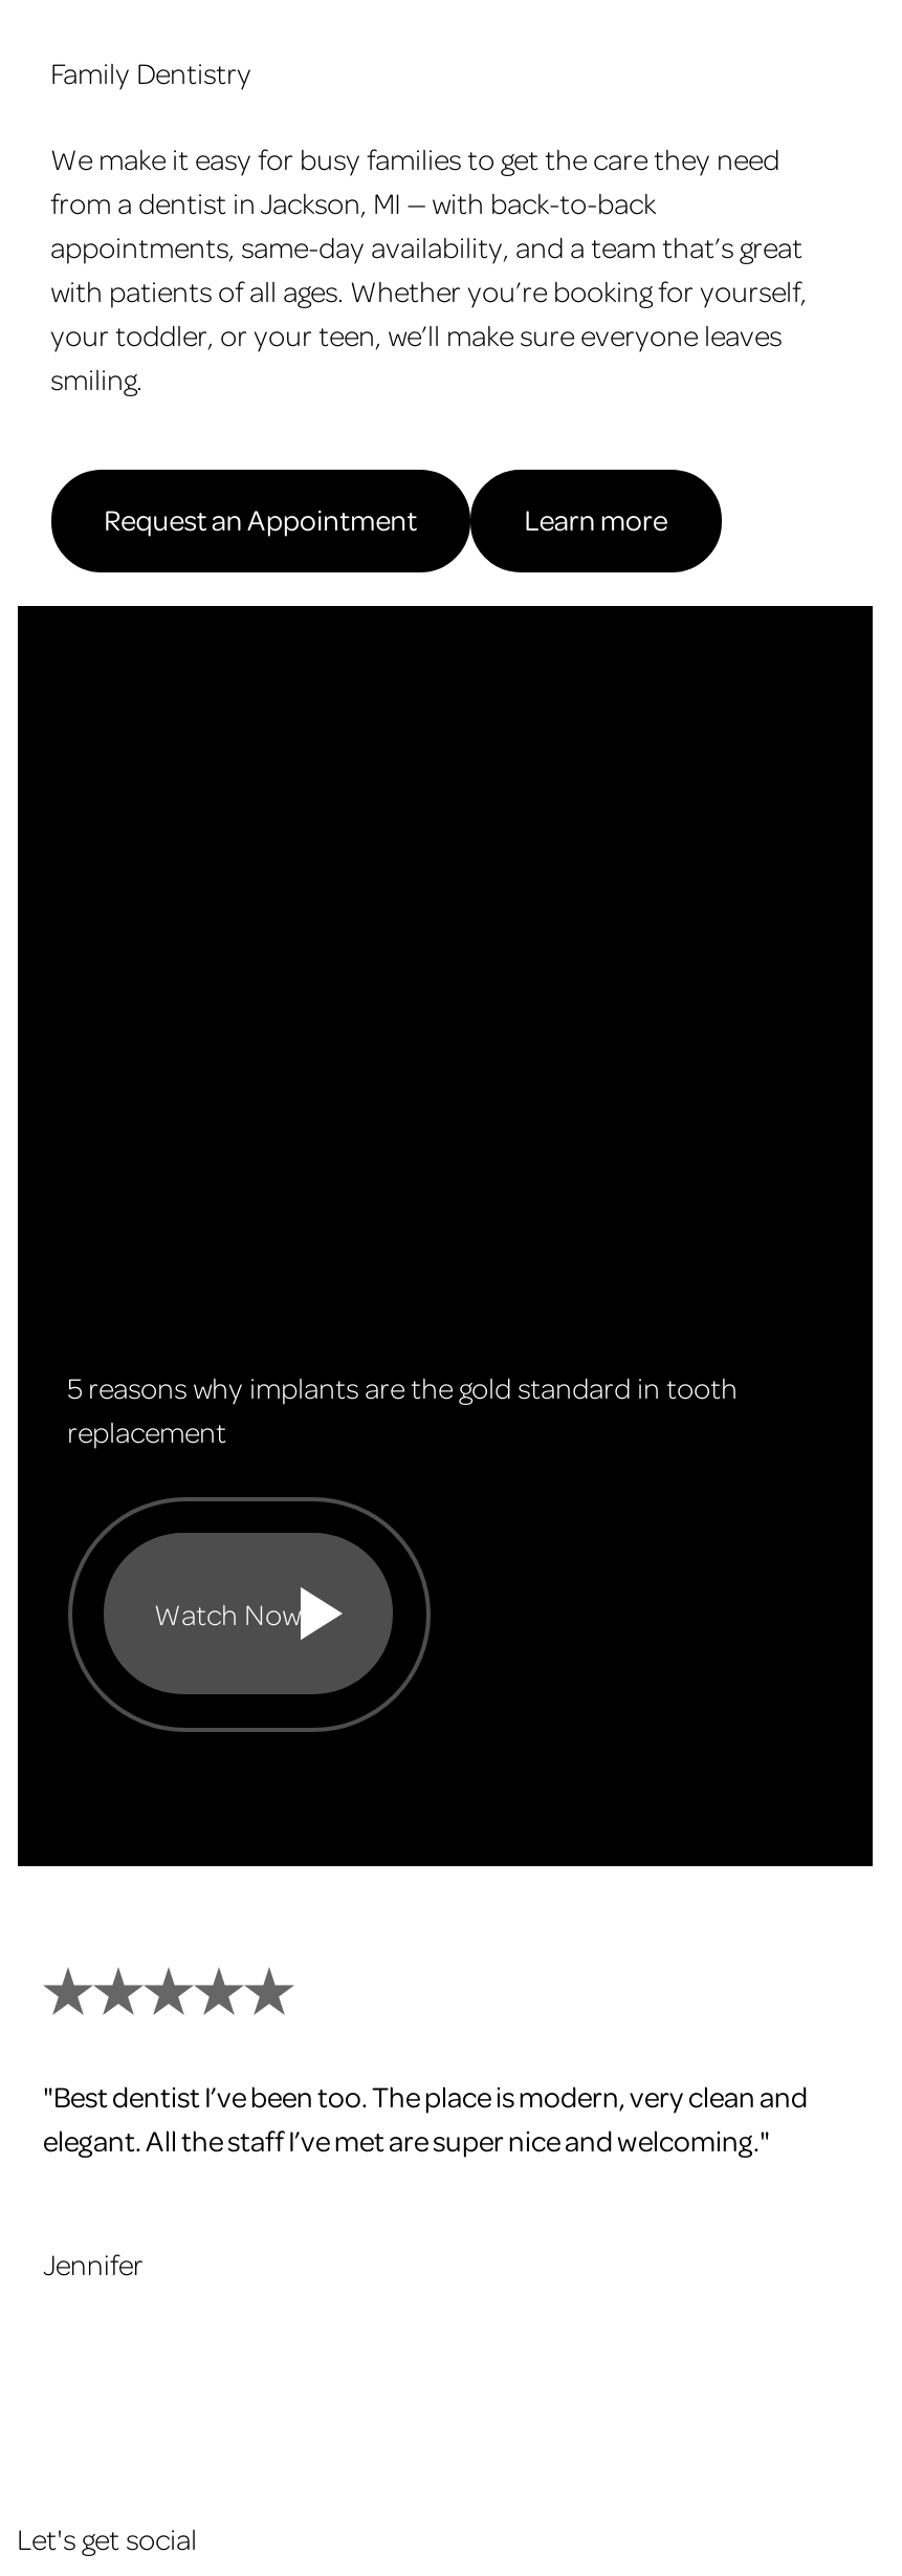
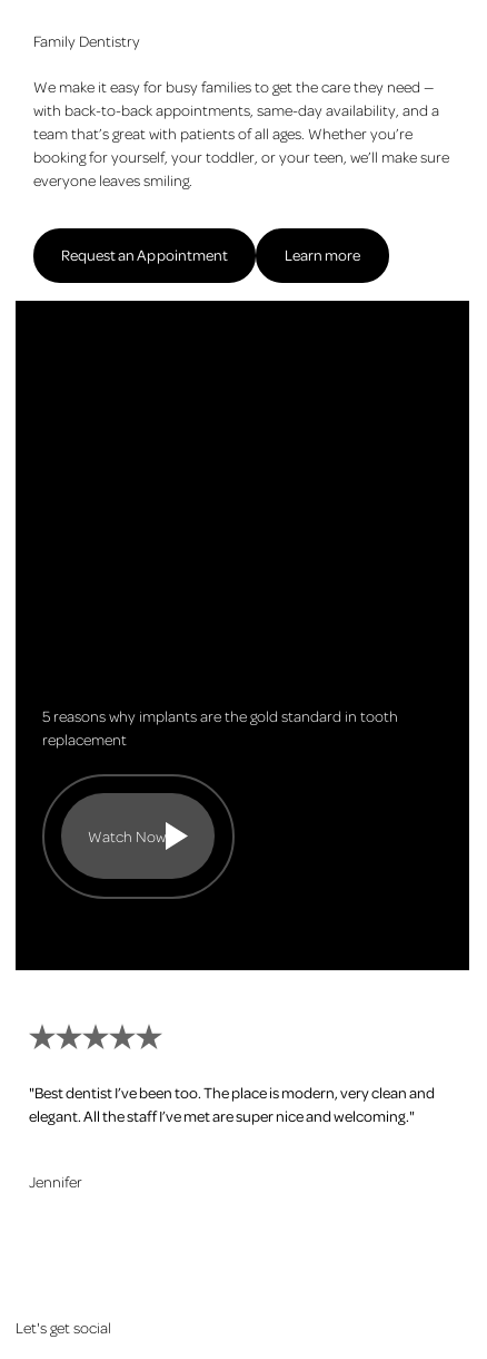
- We make it easy for busy families to get the care they need
- from a dentist in Jackson, MI — with back-to-back
- appointments, same-day availability, and a team that’s great
- with patients of all ages. Whether you’re booking for yourself,
- your toddler, or your teen, we’ll make sure everyone leaves
- smiling.
+ We make it easy for busy families to get the care they need —
+ with back-to-back appointments, same-day availability, and a
+ team that’s great with patients of all ages. Whether you’re
+ booking for yourself, your toddler, or your teen, we’ll make sure
+ everyone leaves smiling.
